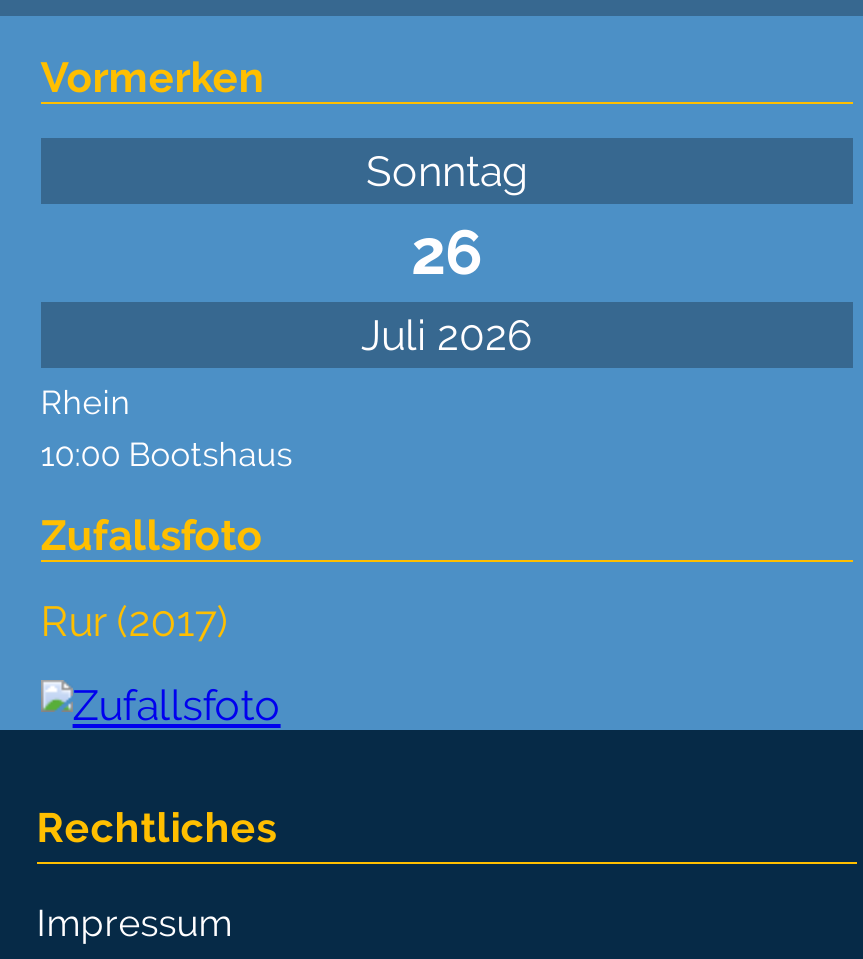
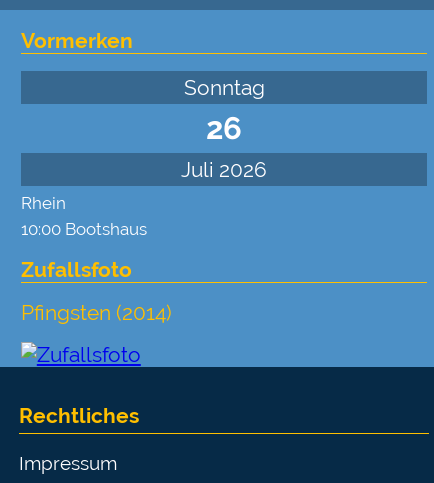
- Rur (2017)
+ Pfingsten (2014)
